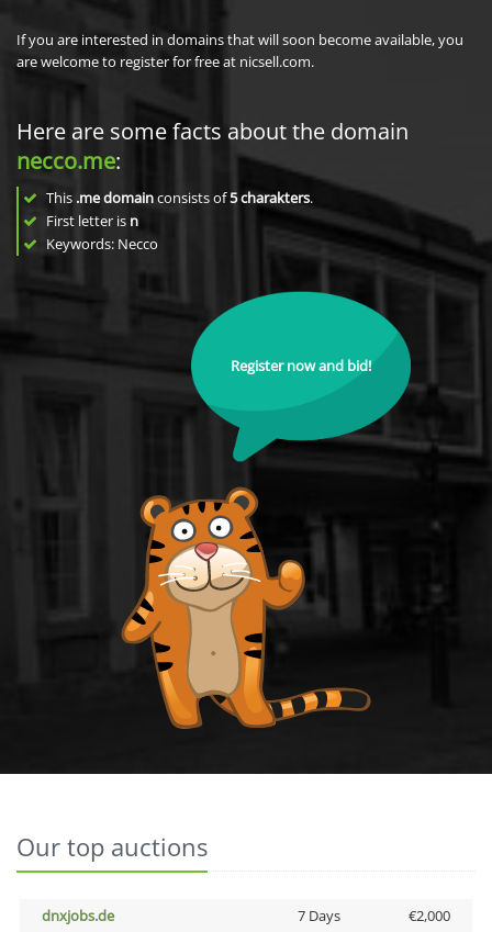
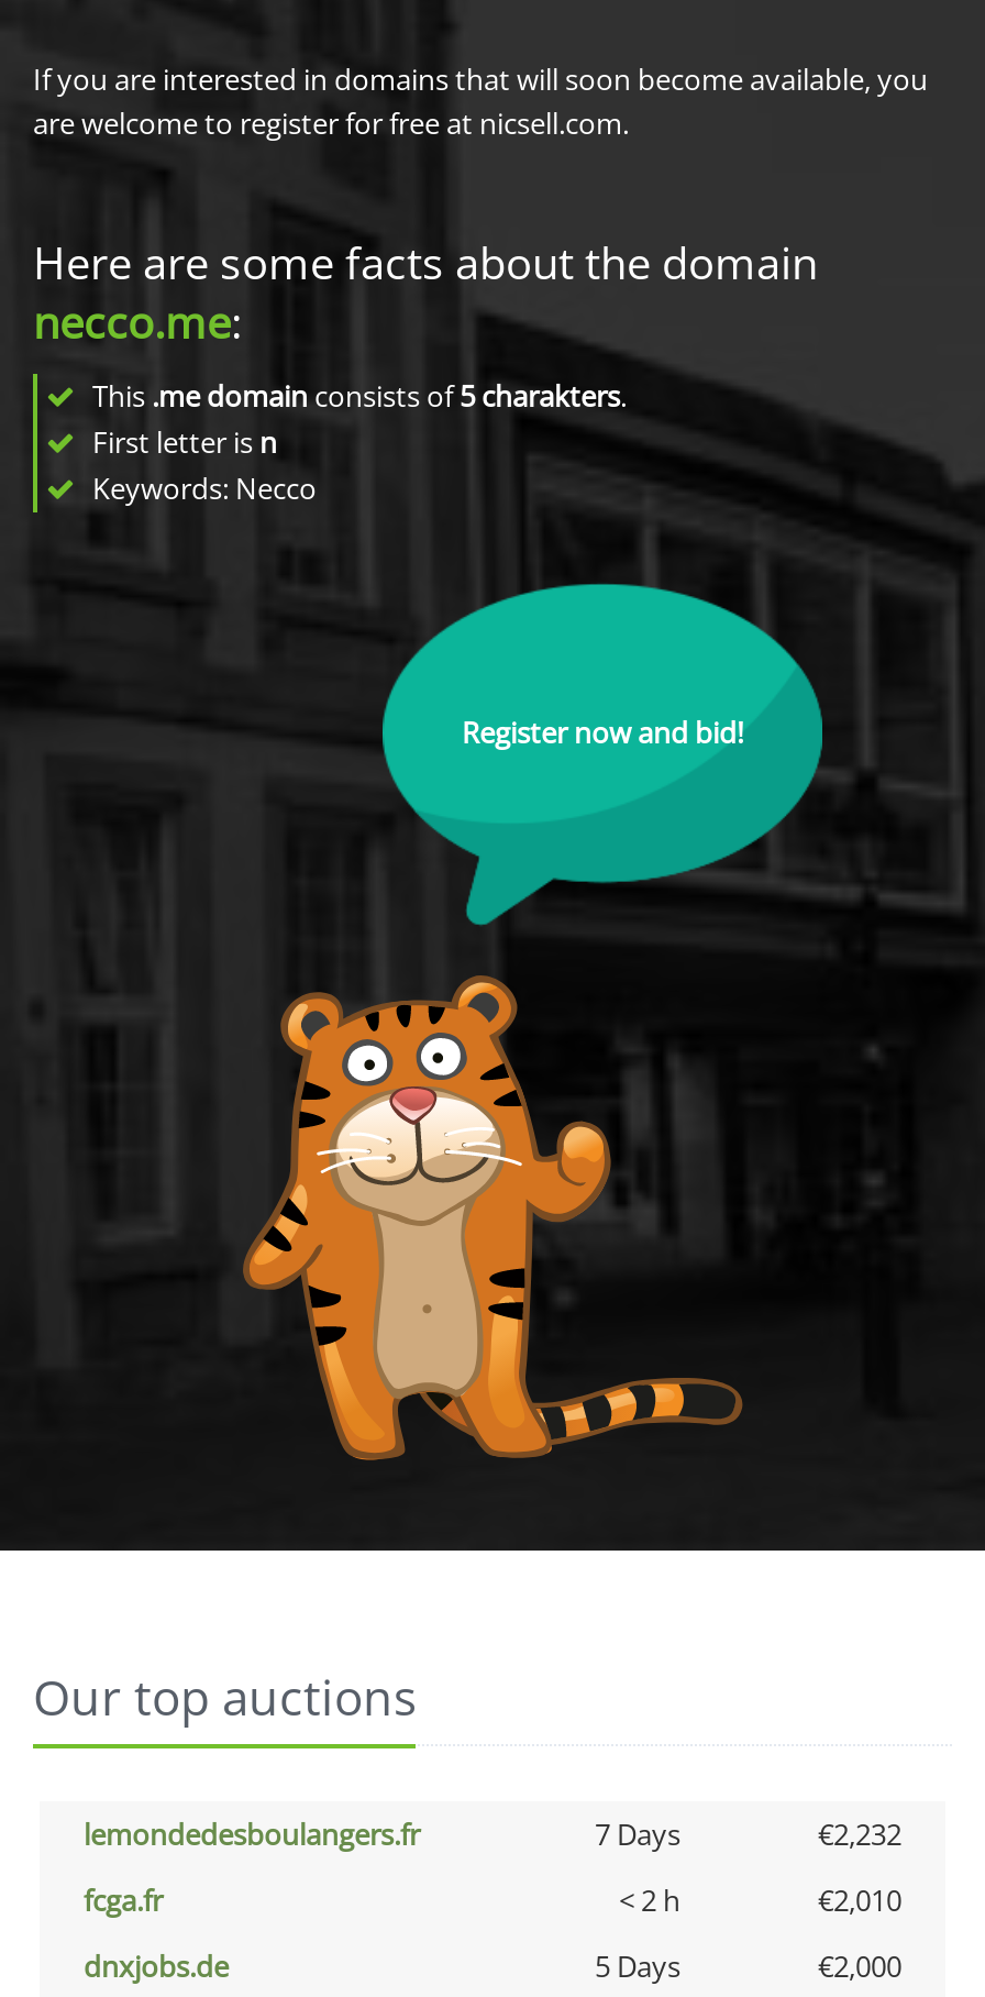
+ lemondedesboulangers.fr
+ 7 Days
+ €2,232
+ fcga.fr
+ < 2 h
+ €2,010

- 7 Days
+ 5 Days
